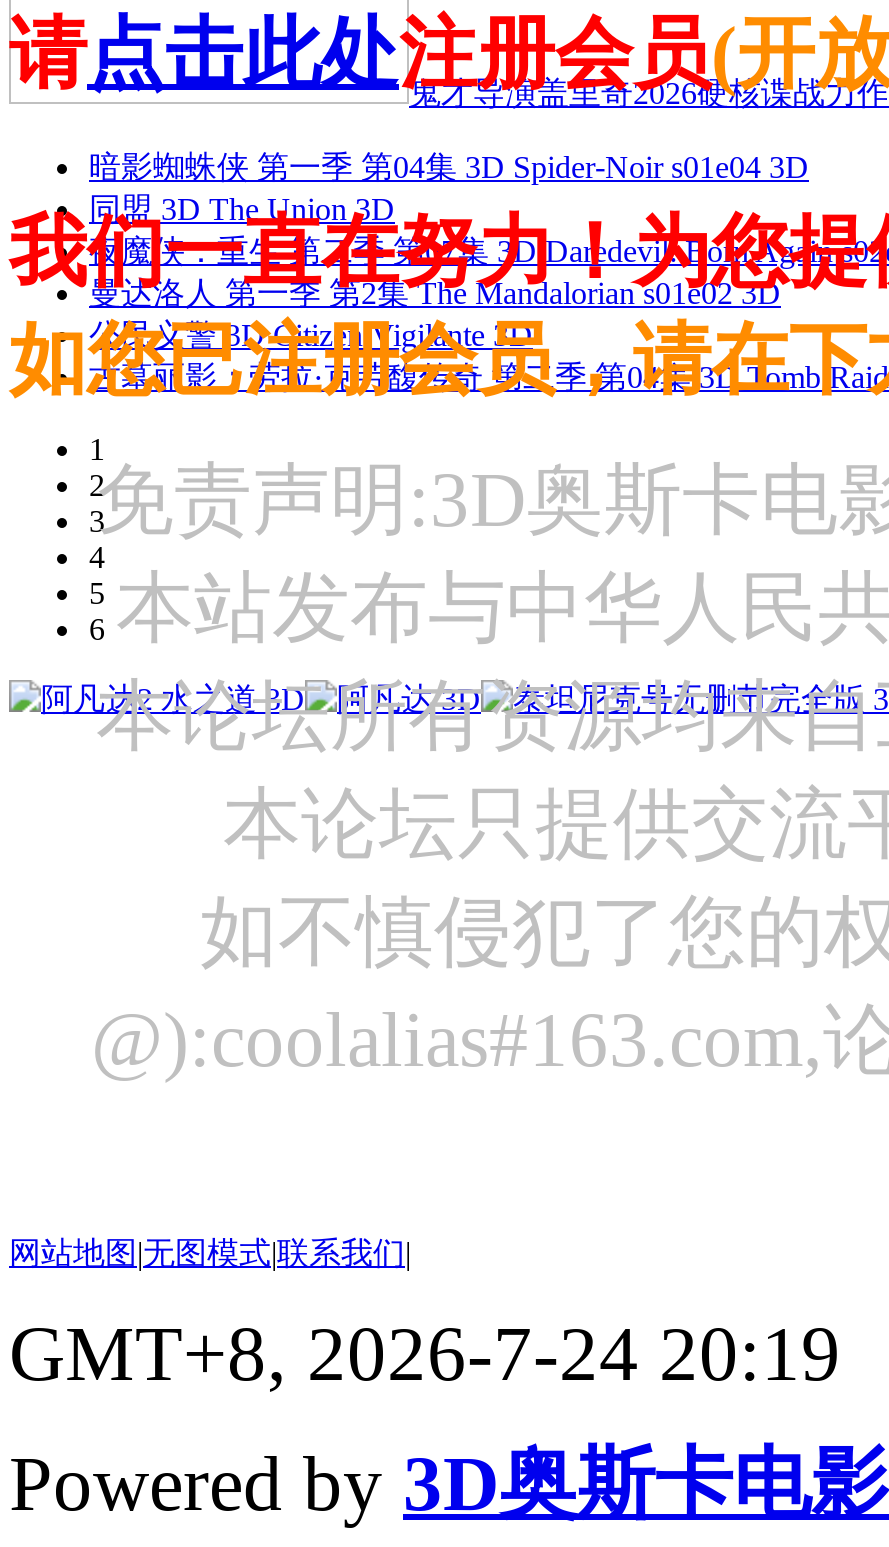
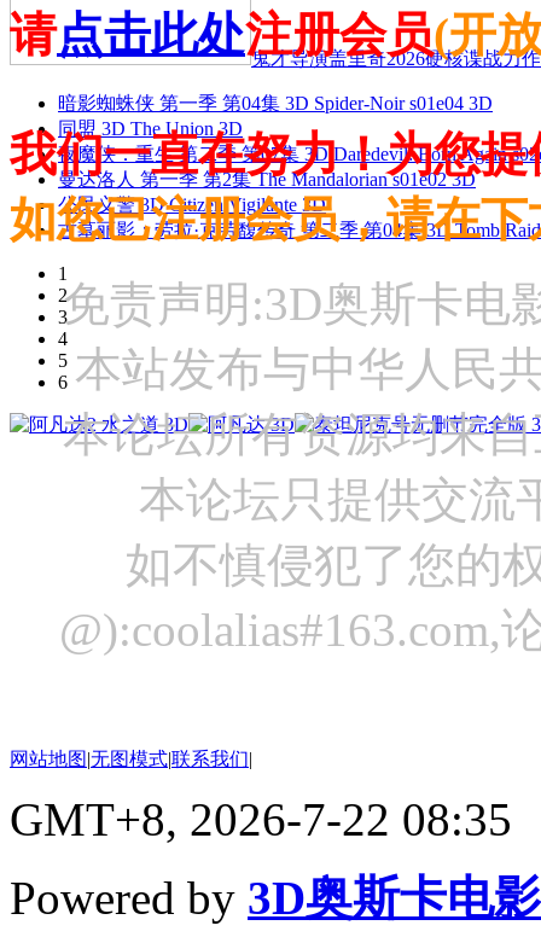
- GMT+8, 2026-7-24 20:19
+ GMT+8, 2026-7-22 08:35
